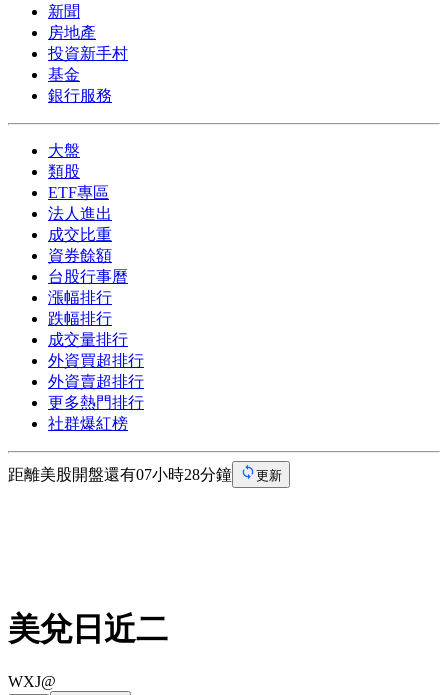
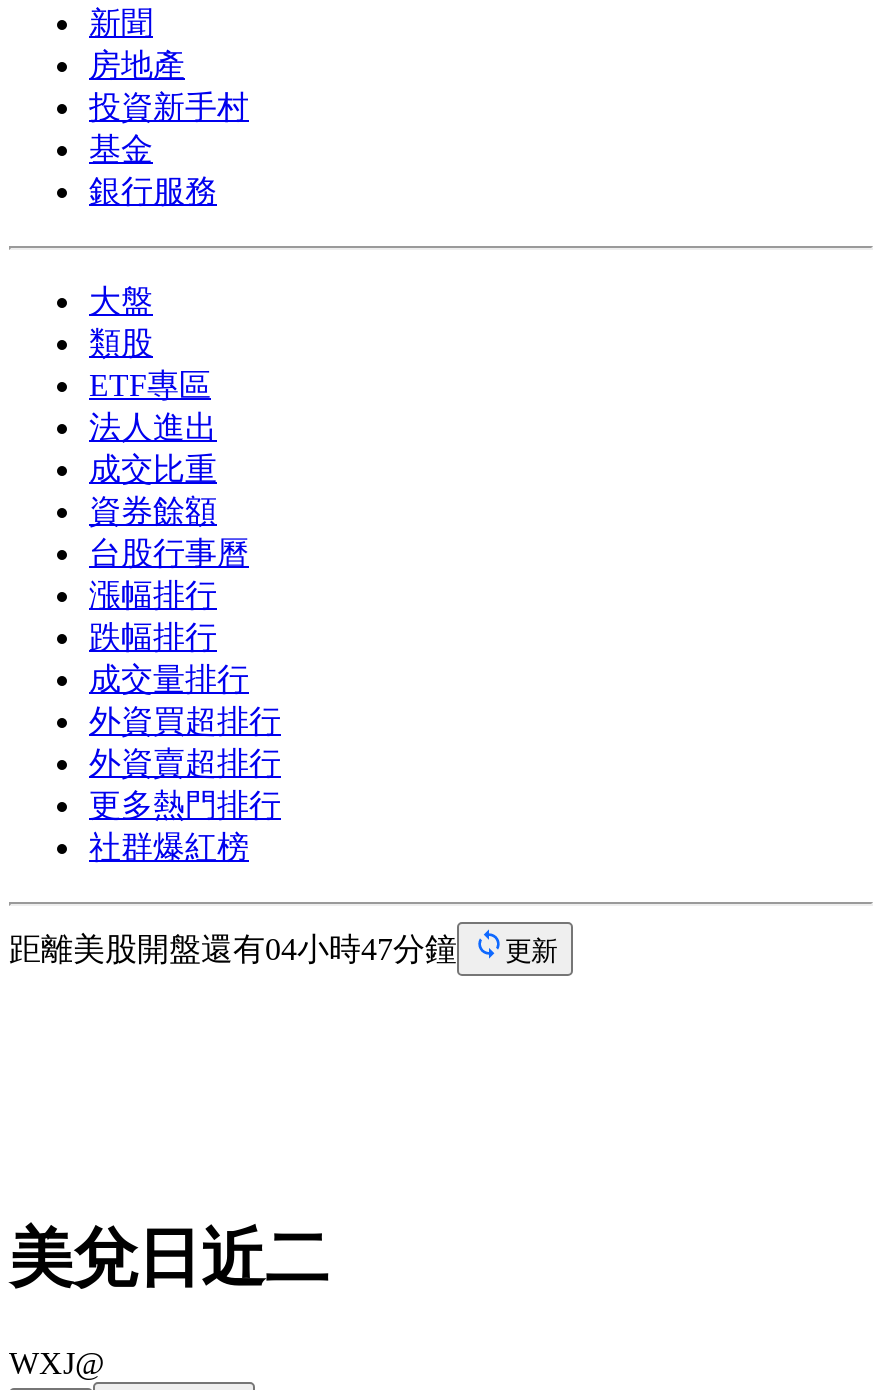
- 距離美股開盤還有07小時28分鐘
+ 距離美股開盤還有04小時47分鐘
